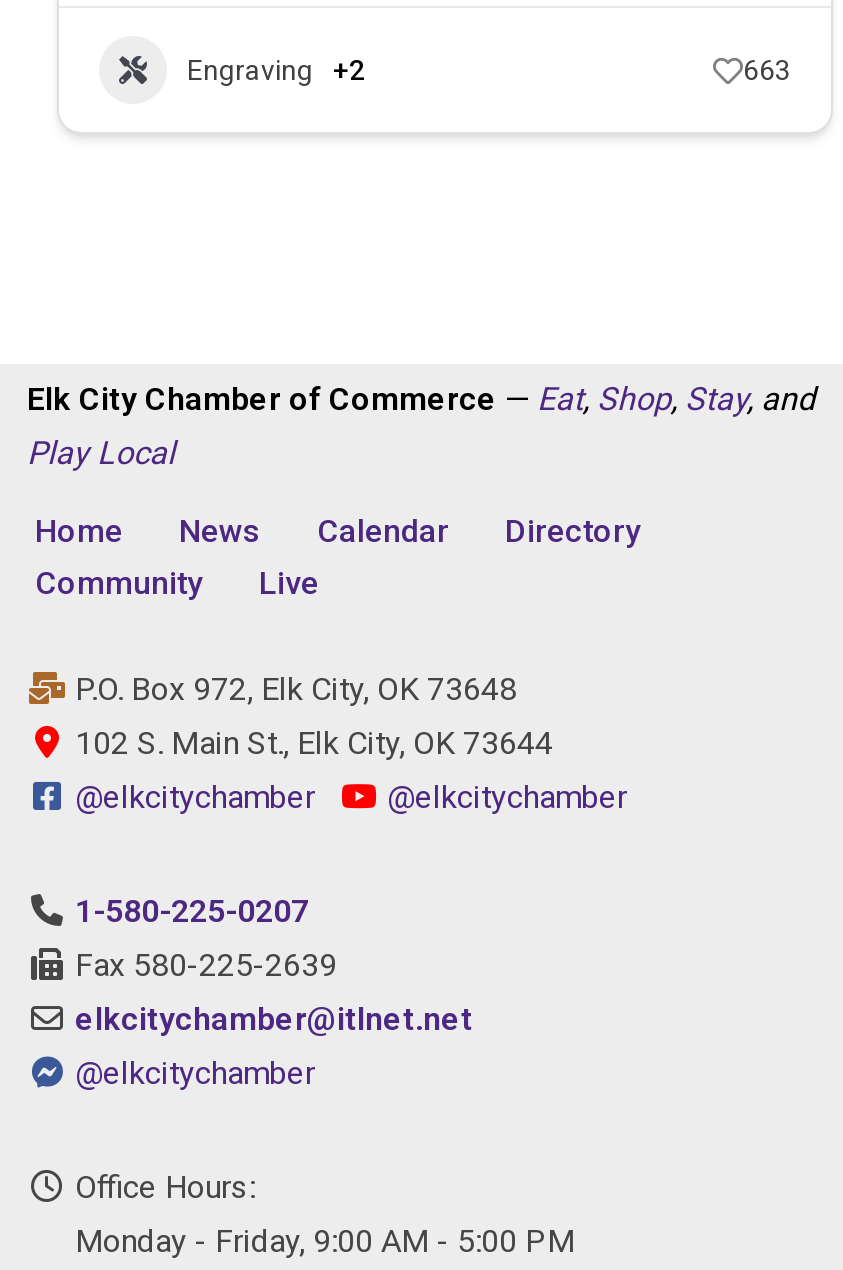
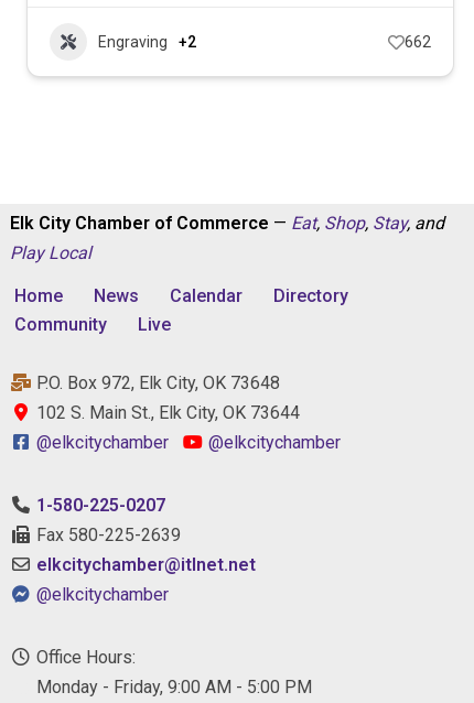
- 663
+ 662
